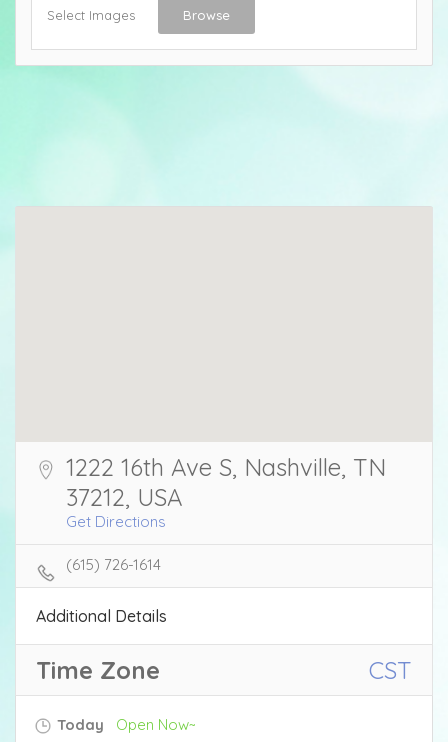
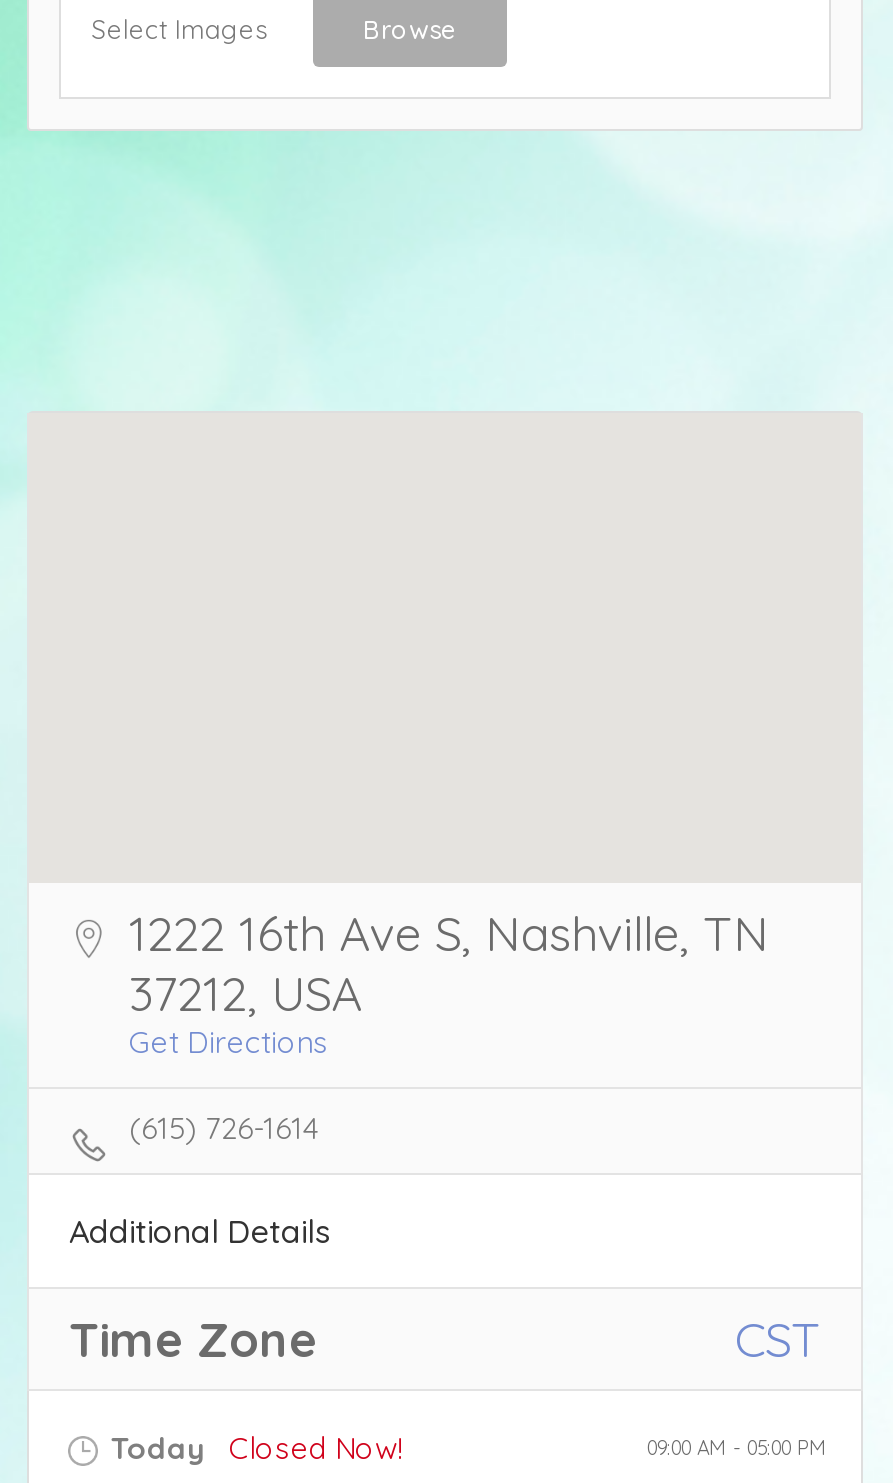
- Open Now~
+ Closed Now!
+ 09:00 AM - 05:00 PM
